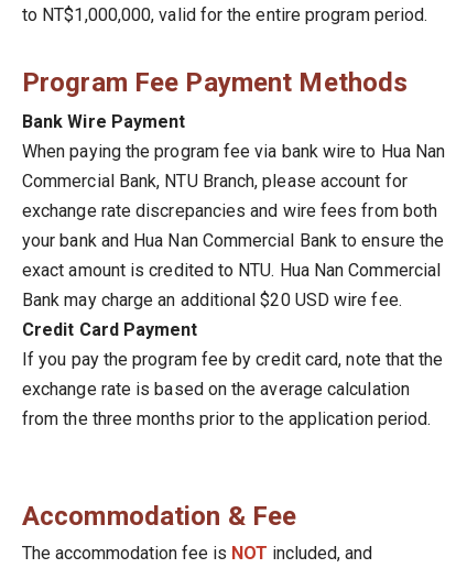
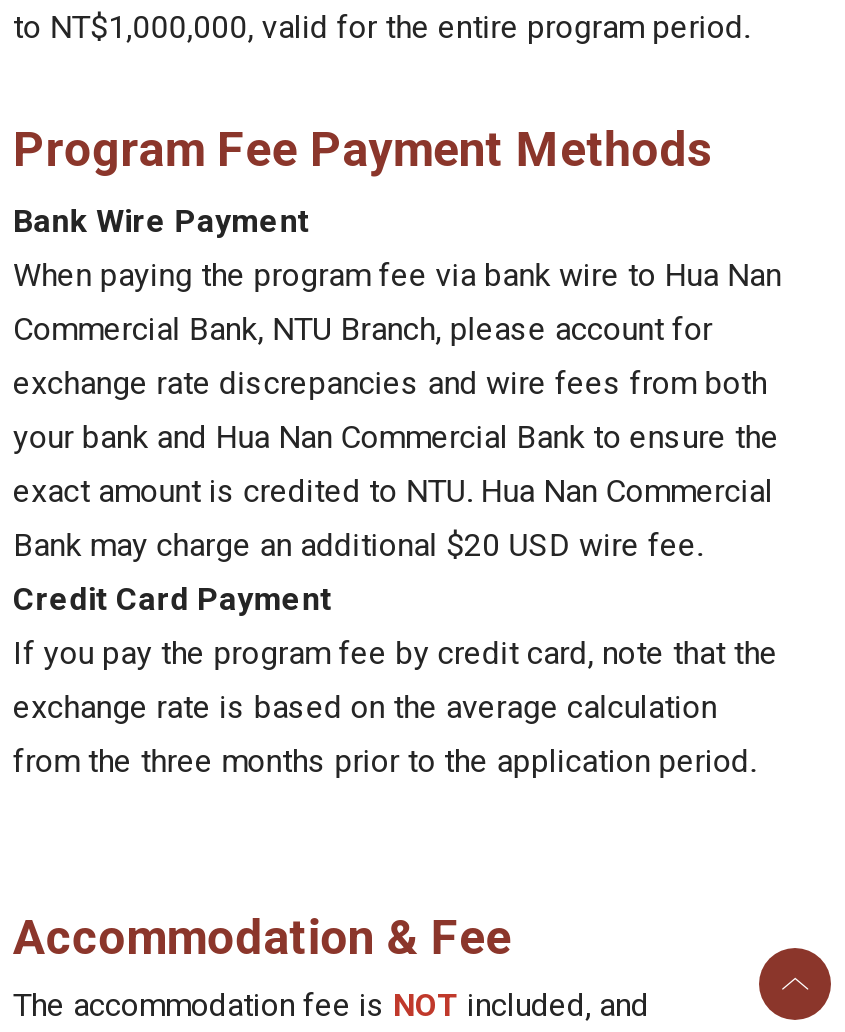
+ [image]
